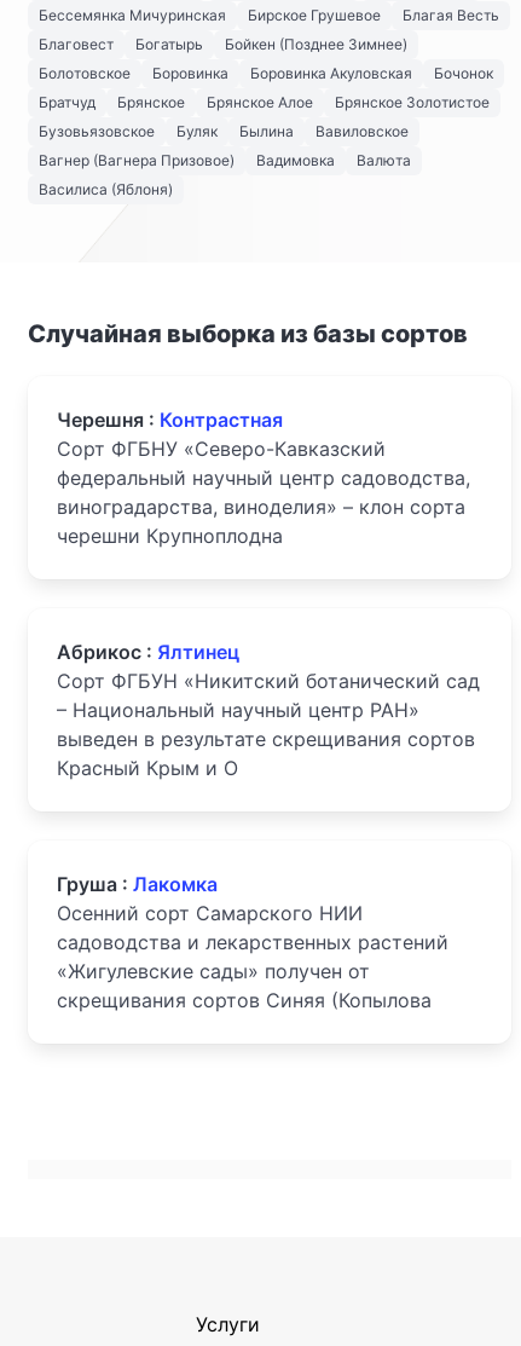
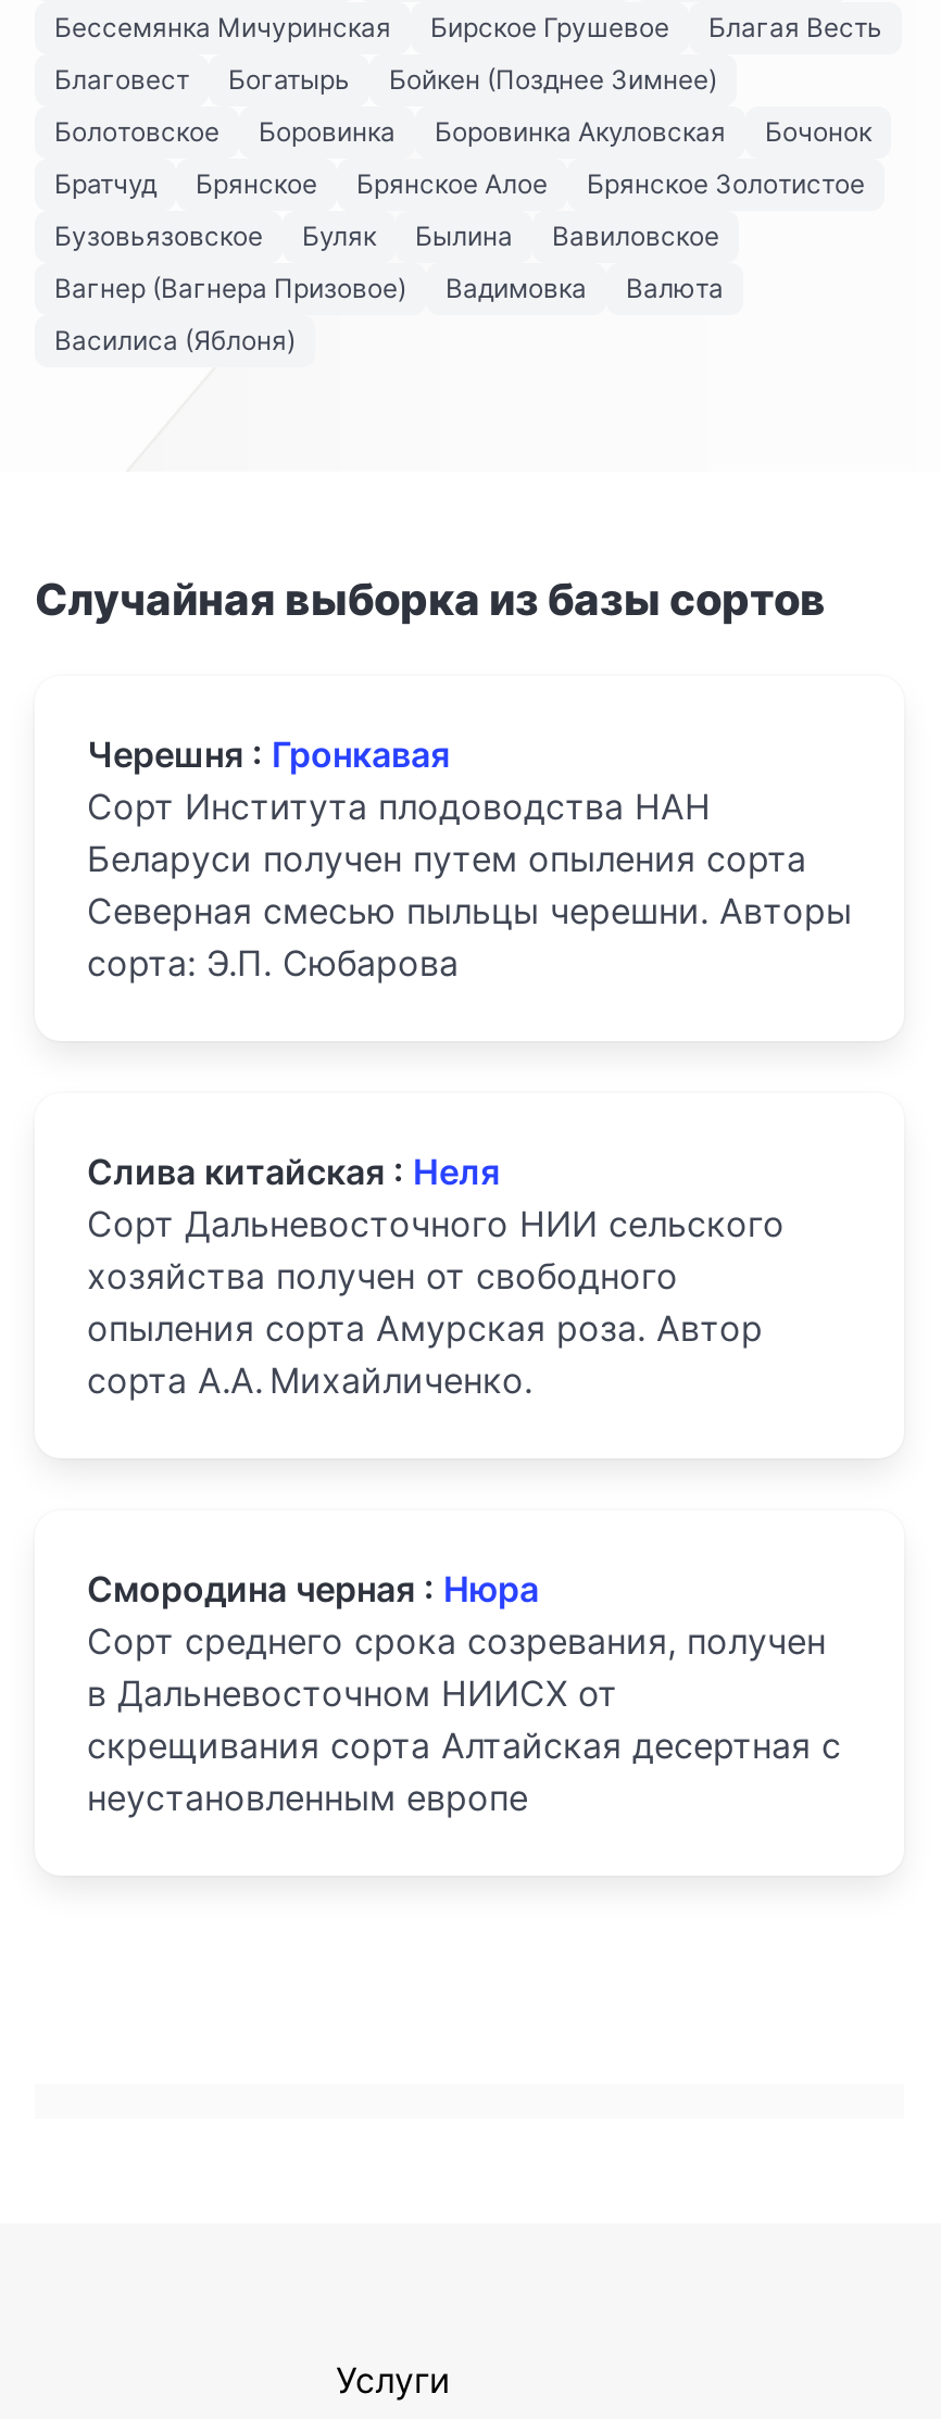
- Черешня : Контрастная
- Сорт ФГБНУ «Северо-Кавказский
- федеральный научный центр садоводства,
- виноградарства, виноделия» – клон сорта
- черешни Крупноплодна
+ Черешня : Гронкавая
+ Сорт Института плодоводства НАН
+ Беларуси получен путем опыления сорта
+ Северная смесью пыльцы черешни. Авторы
+ сорта: Э.П. Сюбарова

- Абрикос : Ялтинец
- Сорт ФГБУН «Никитский ботанический сад
- – Национальный научный центр РАН»
- выведен в результате скрещивания сортов
- Красный Крым и О
+ Слива китайская : Неля
+ Сорт Дальневосточного НИИ сельского
+ хозяйства получен от свободного
+ опыления сорта Амурская роза. Автор
+ сорта А.А. Михайличенко.

- Груша : Лакомка
- Осенний сорт Самарского НИИ
- садоводства и лекарственных растений
- «Жигулевские сады» получен от
- скрещивания сортов Синяя (Копылова
+ Смородина черная : Нюра
+ Сорт среднего срока созревания, получен
+ в Дальневосточном НИИСХ от
+ скрещивания сорта Алтайская десертная с
+ неустановленным европе
